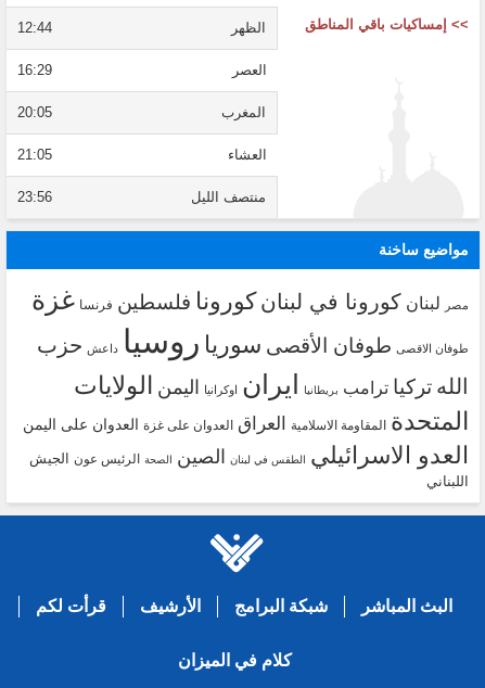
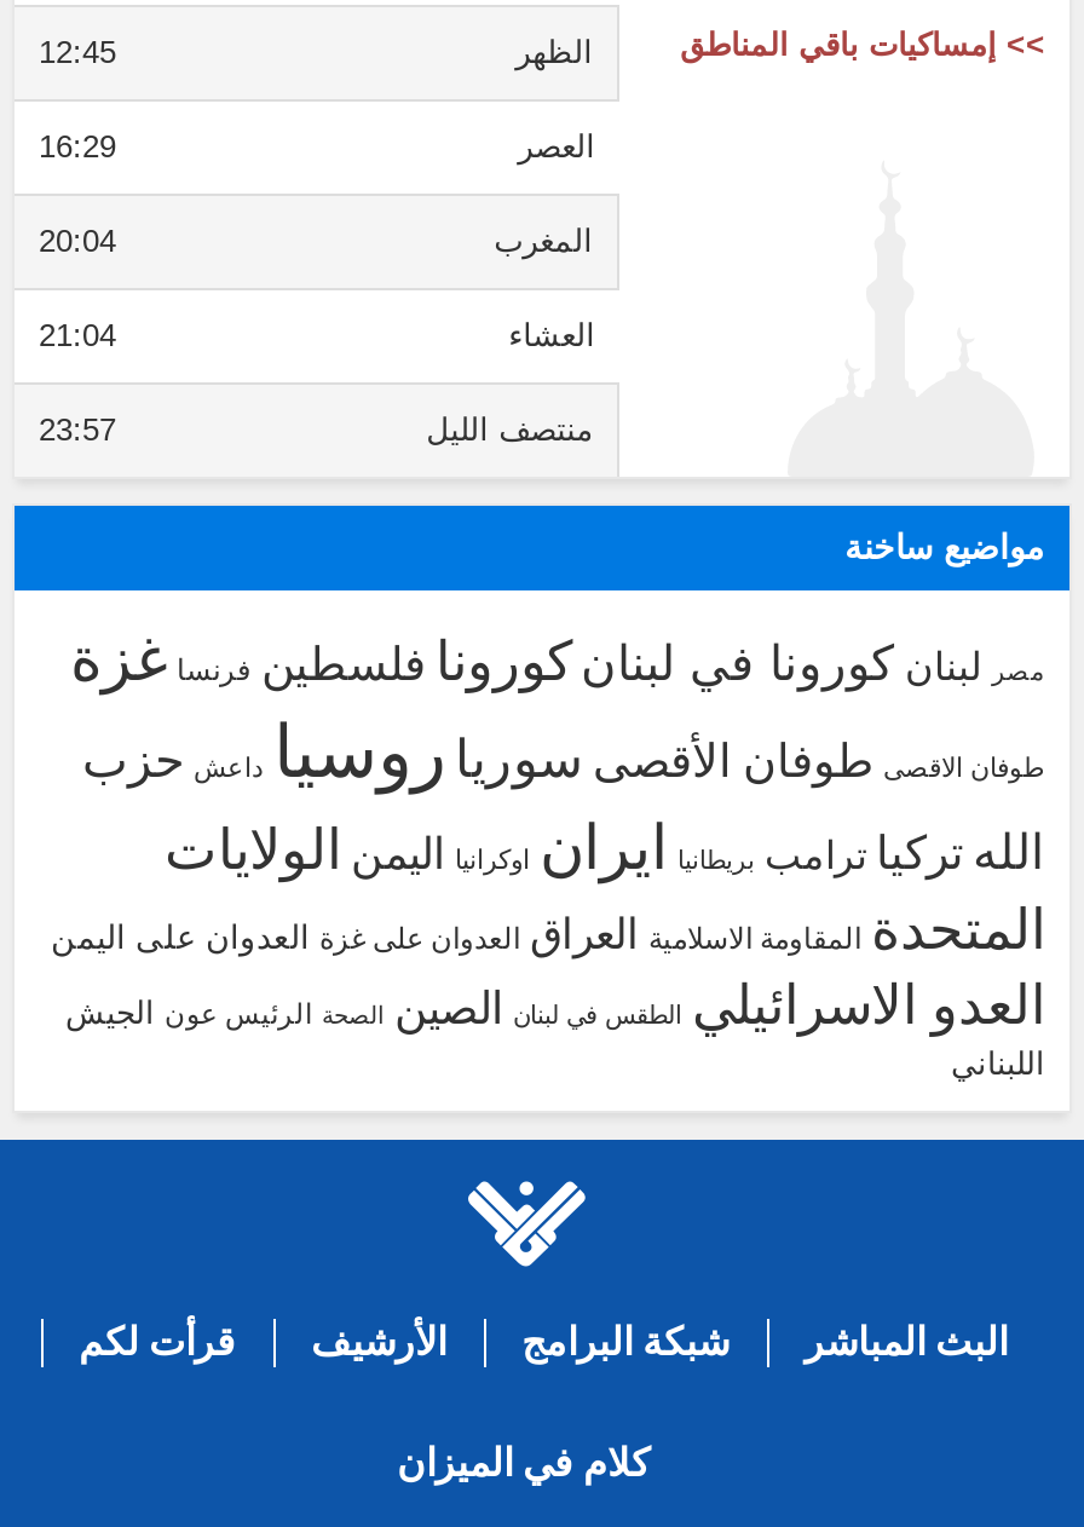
- 12:44
+ 12:45

- 20:05
+ 20:04

- 21:05
+ 21:04

- 23:56
+ 23:57
